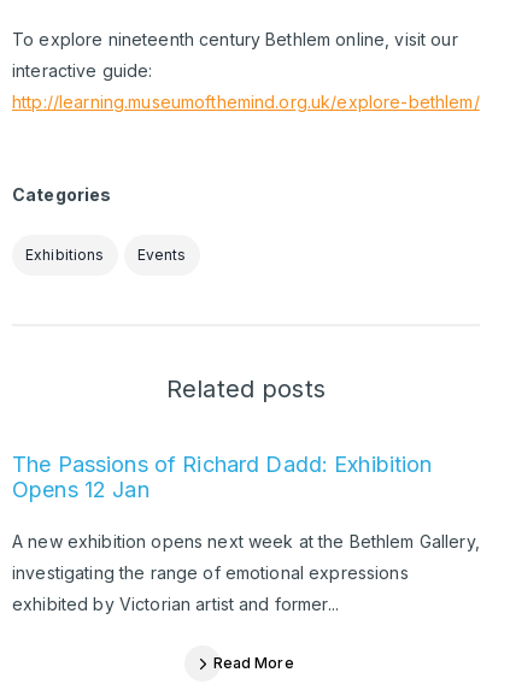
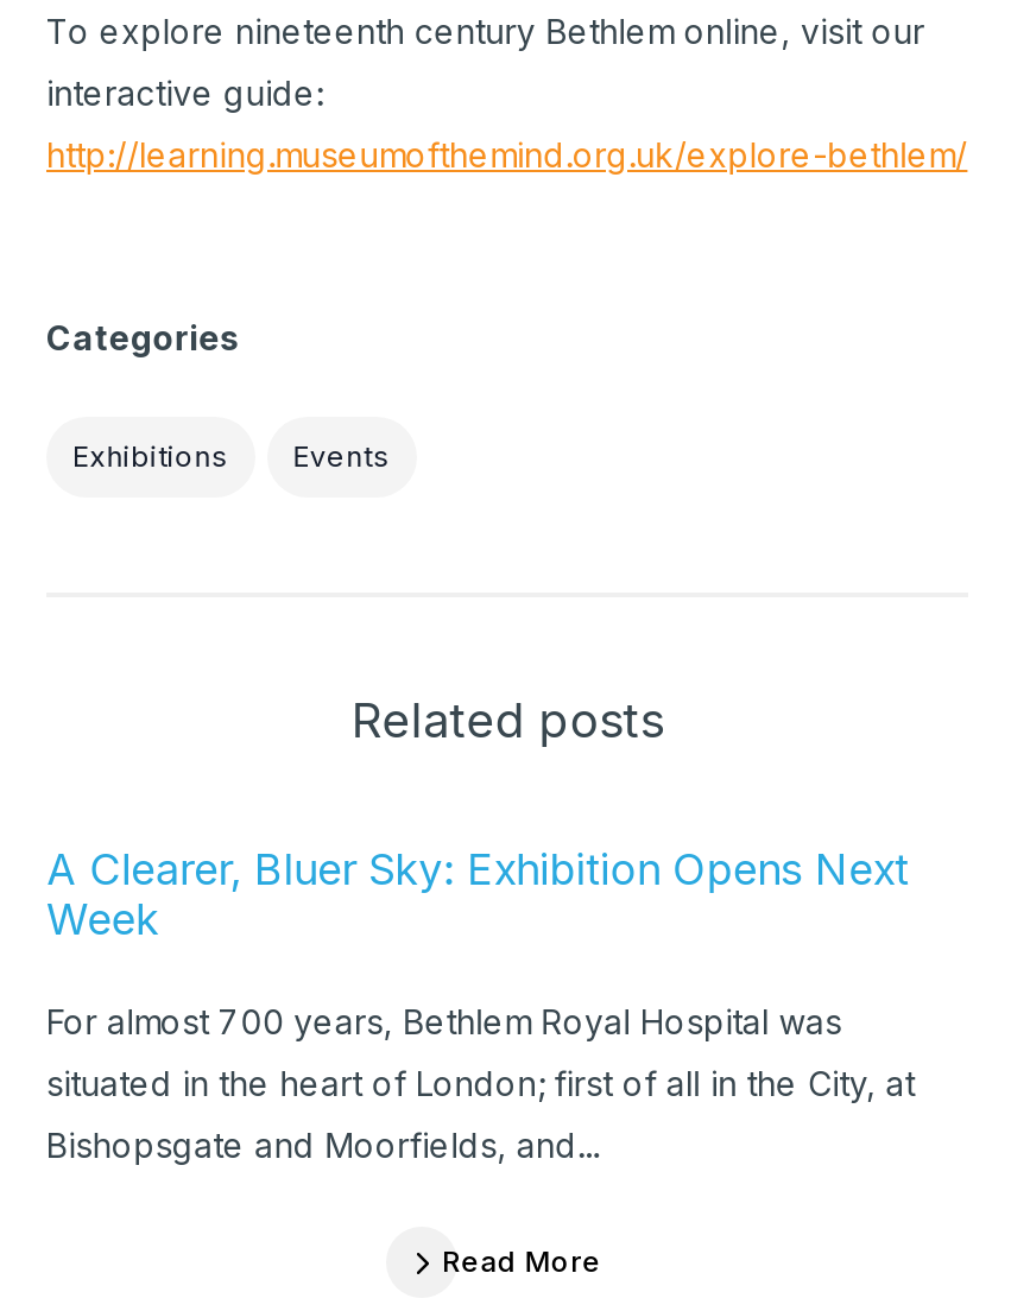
- The Passions of Richard Dadd: Exhibition
- Opens 12 Jan
+ A Clearer, Bluer Sky: Exhibition Opens Next
+ Week

- A new exhibition opens next week at the Bethlem Gallery,
+ For almost 700 years, Bethlem Royal Hospital was

- investigating the range of emotional expressions
+ situated in the heart of London; first of all in the City, at

- exhibited by Victorian artist and former...
+ Bishopsgate and Moorfields, and...
